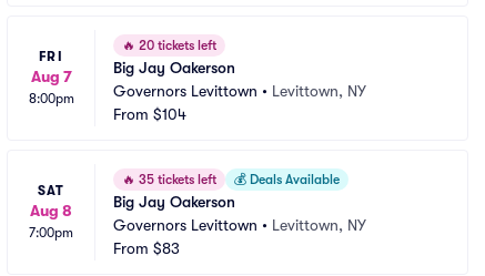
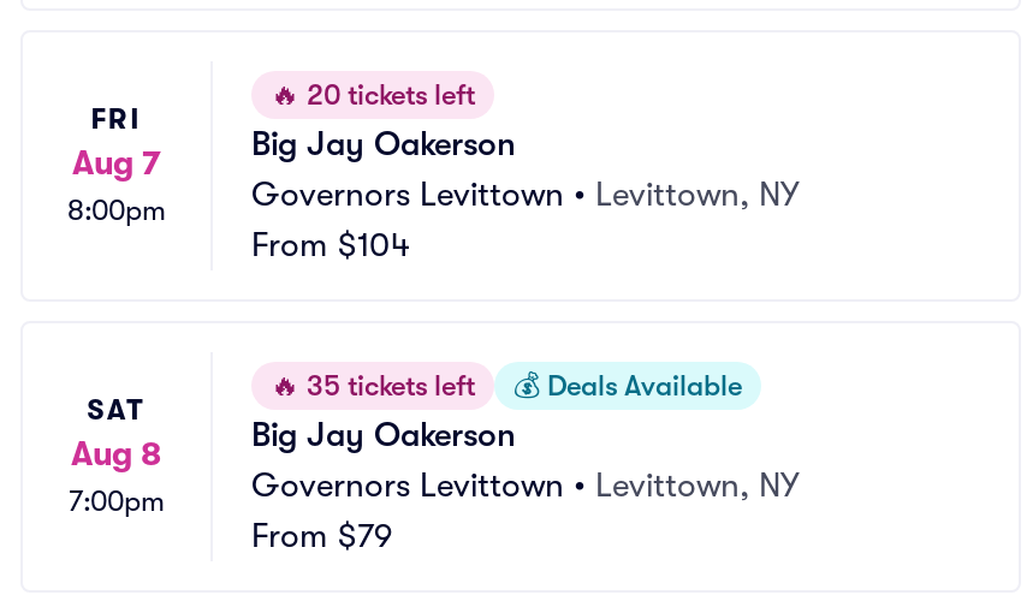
- From $83
+ From $79
